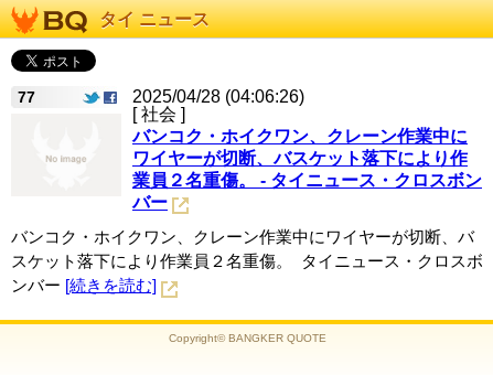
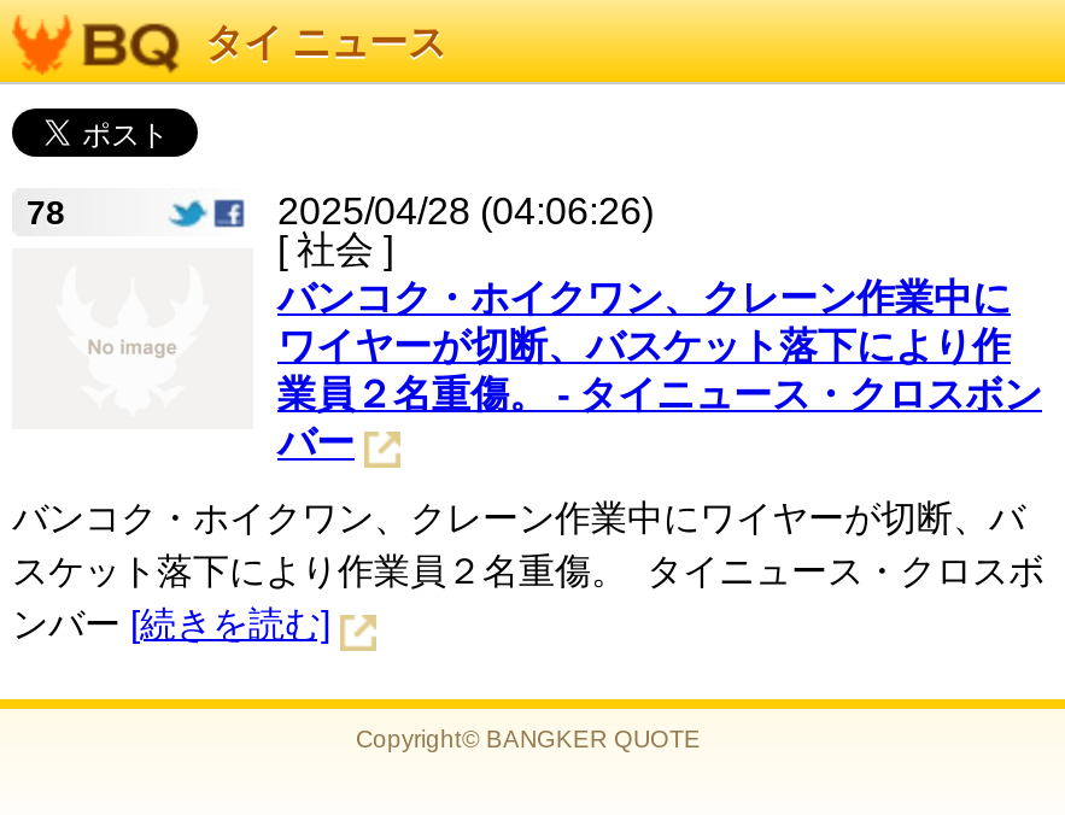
- 77
+ 78
